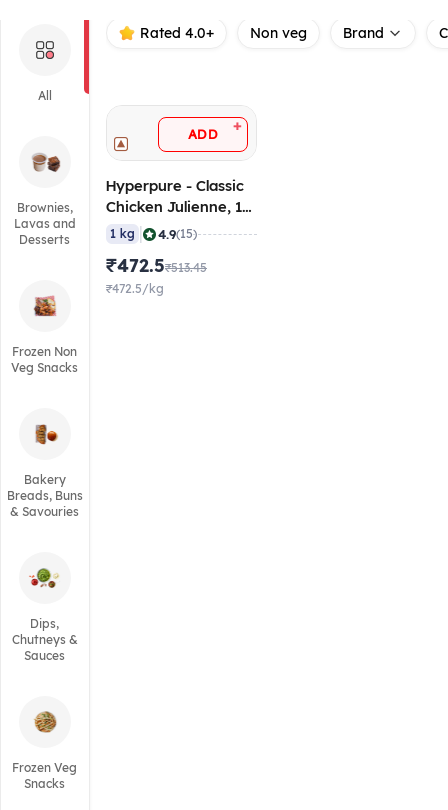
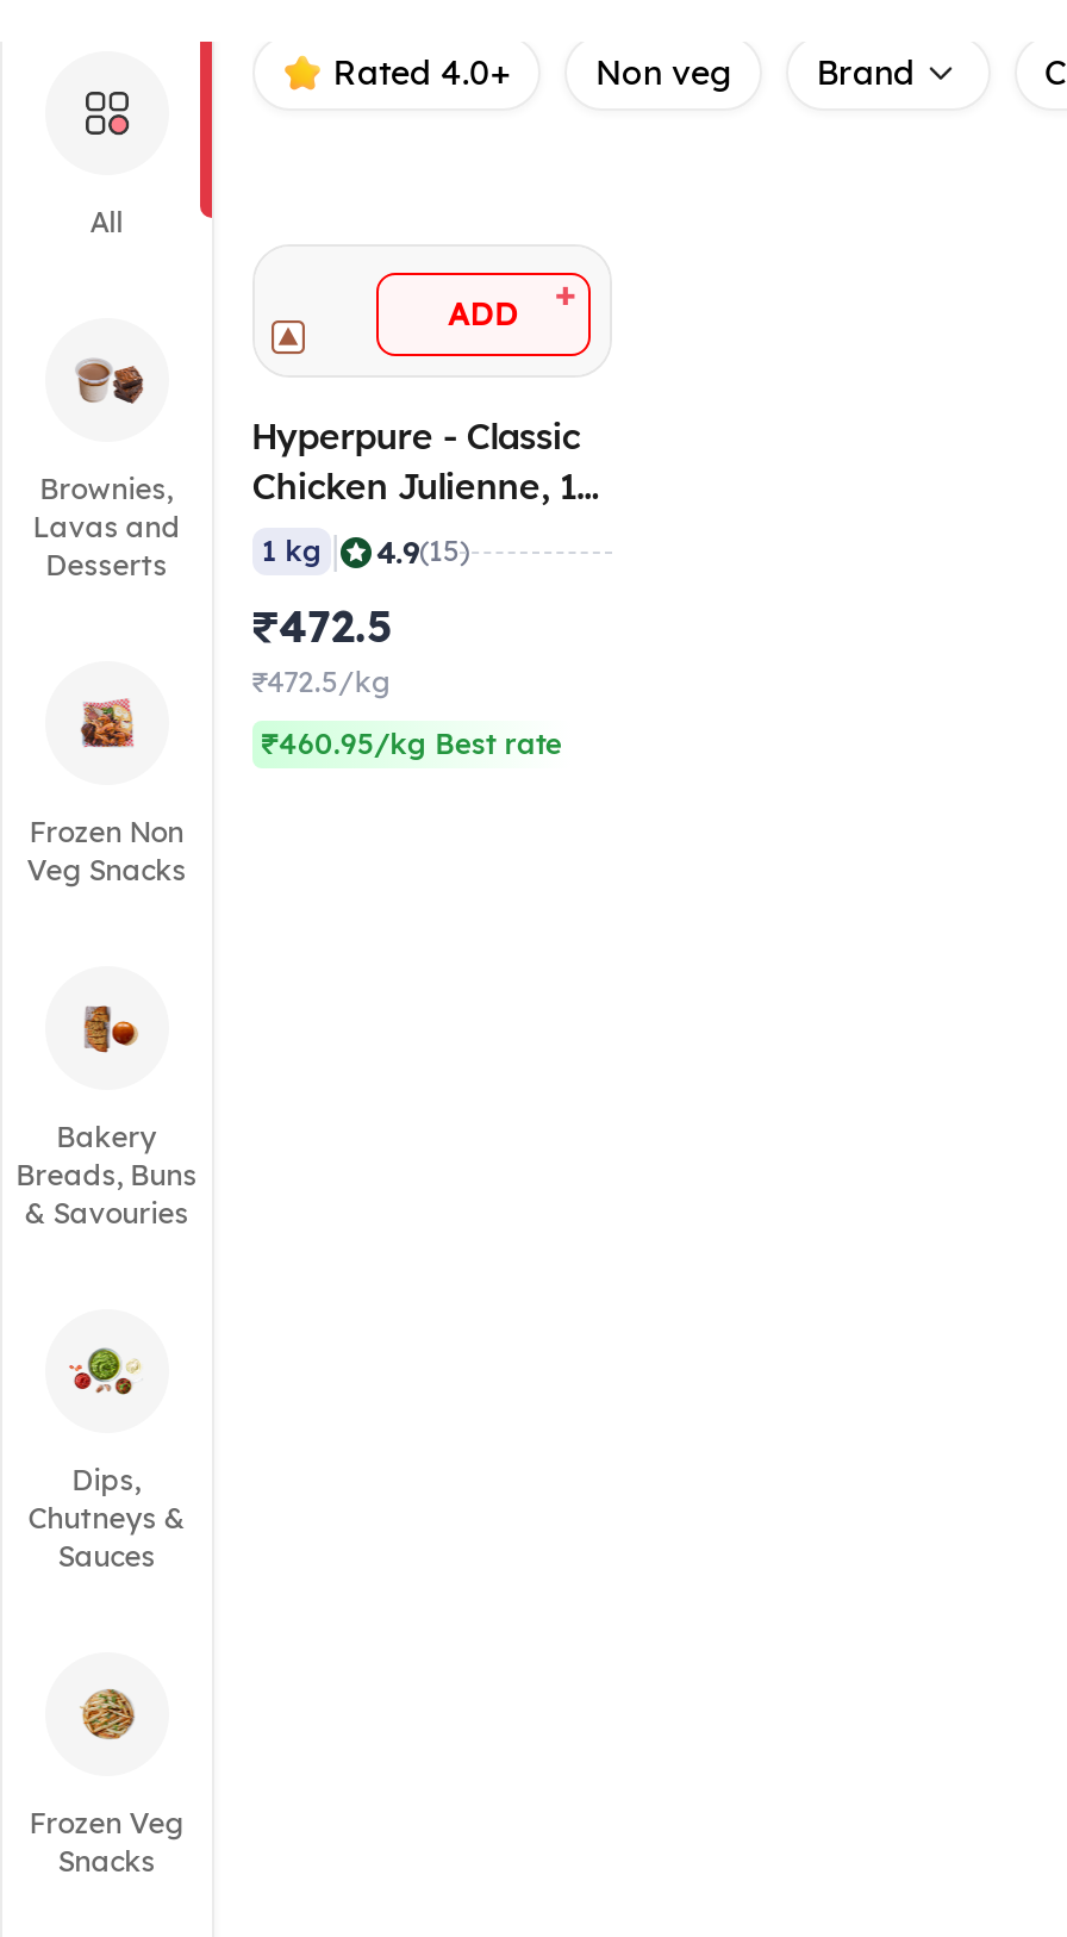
- ₹472.5₹513.45
+ ₹472.5

+ ₹460.95/kg Best rate
